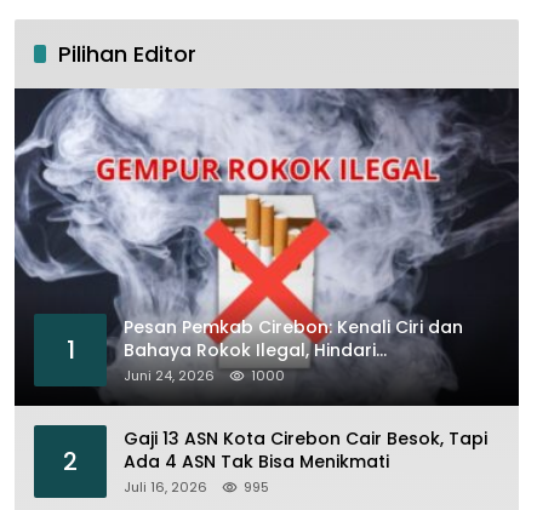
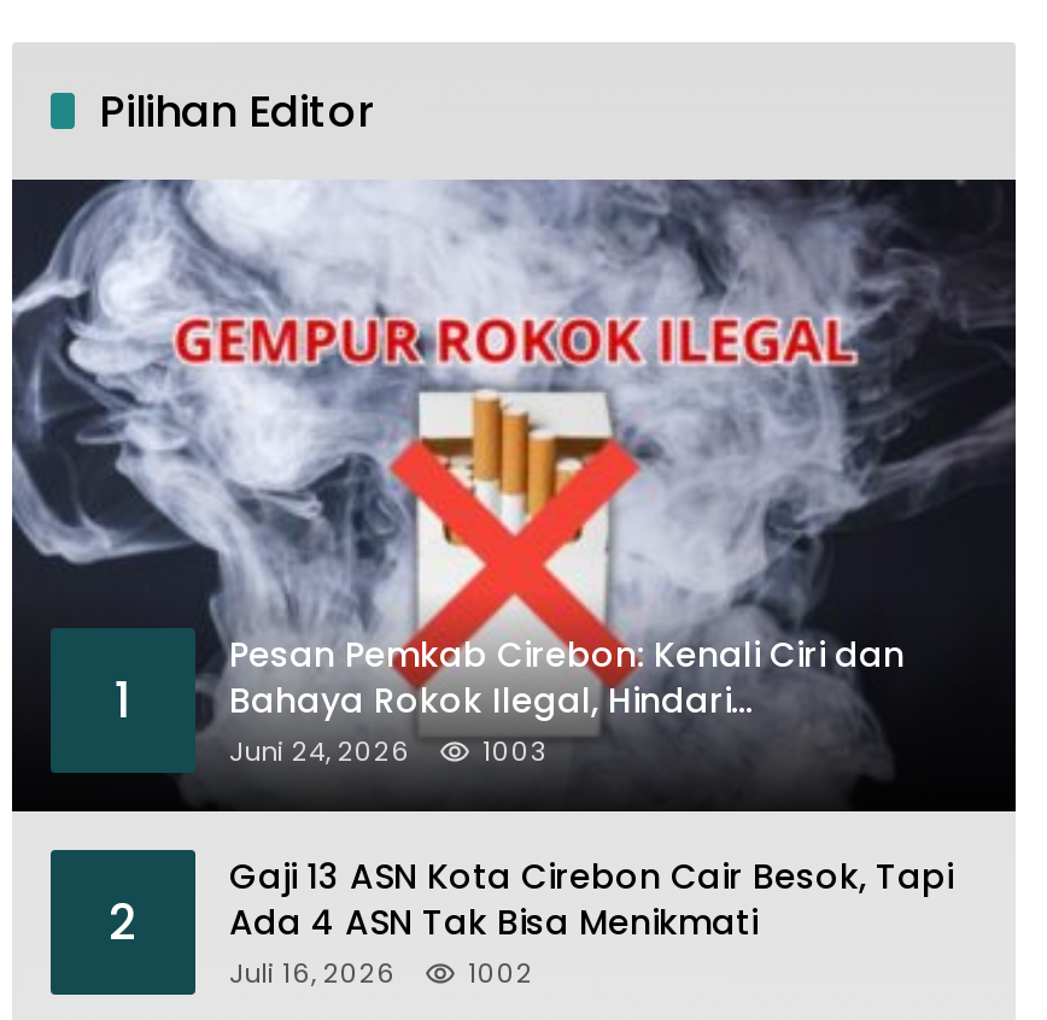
- 1000
+ 1003

- Juli 16, 2026 995
+ Juli 16, 2026 1002
